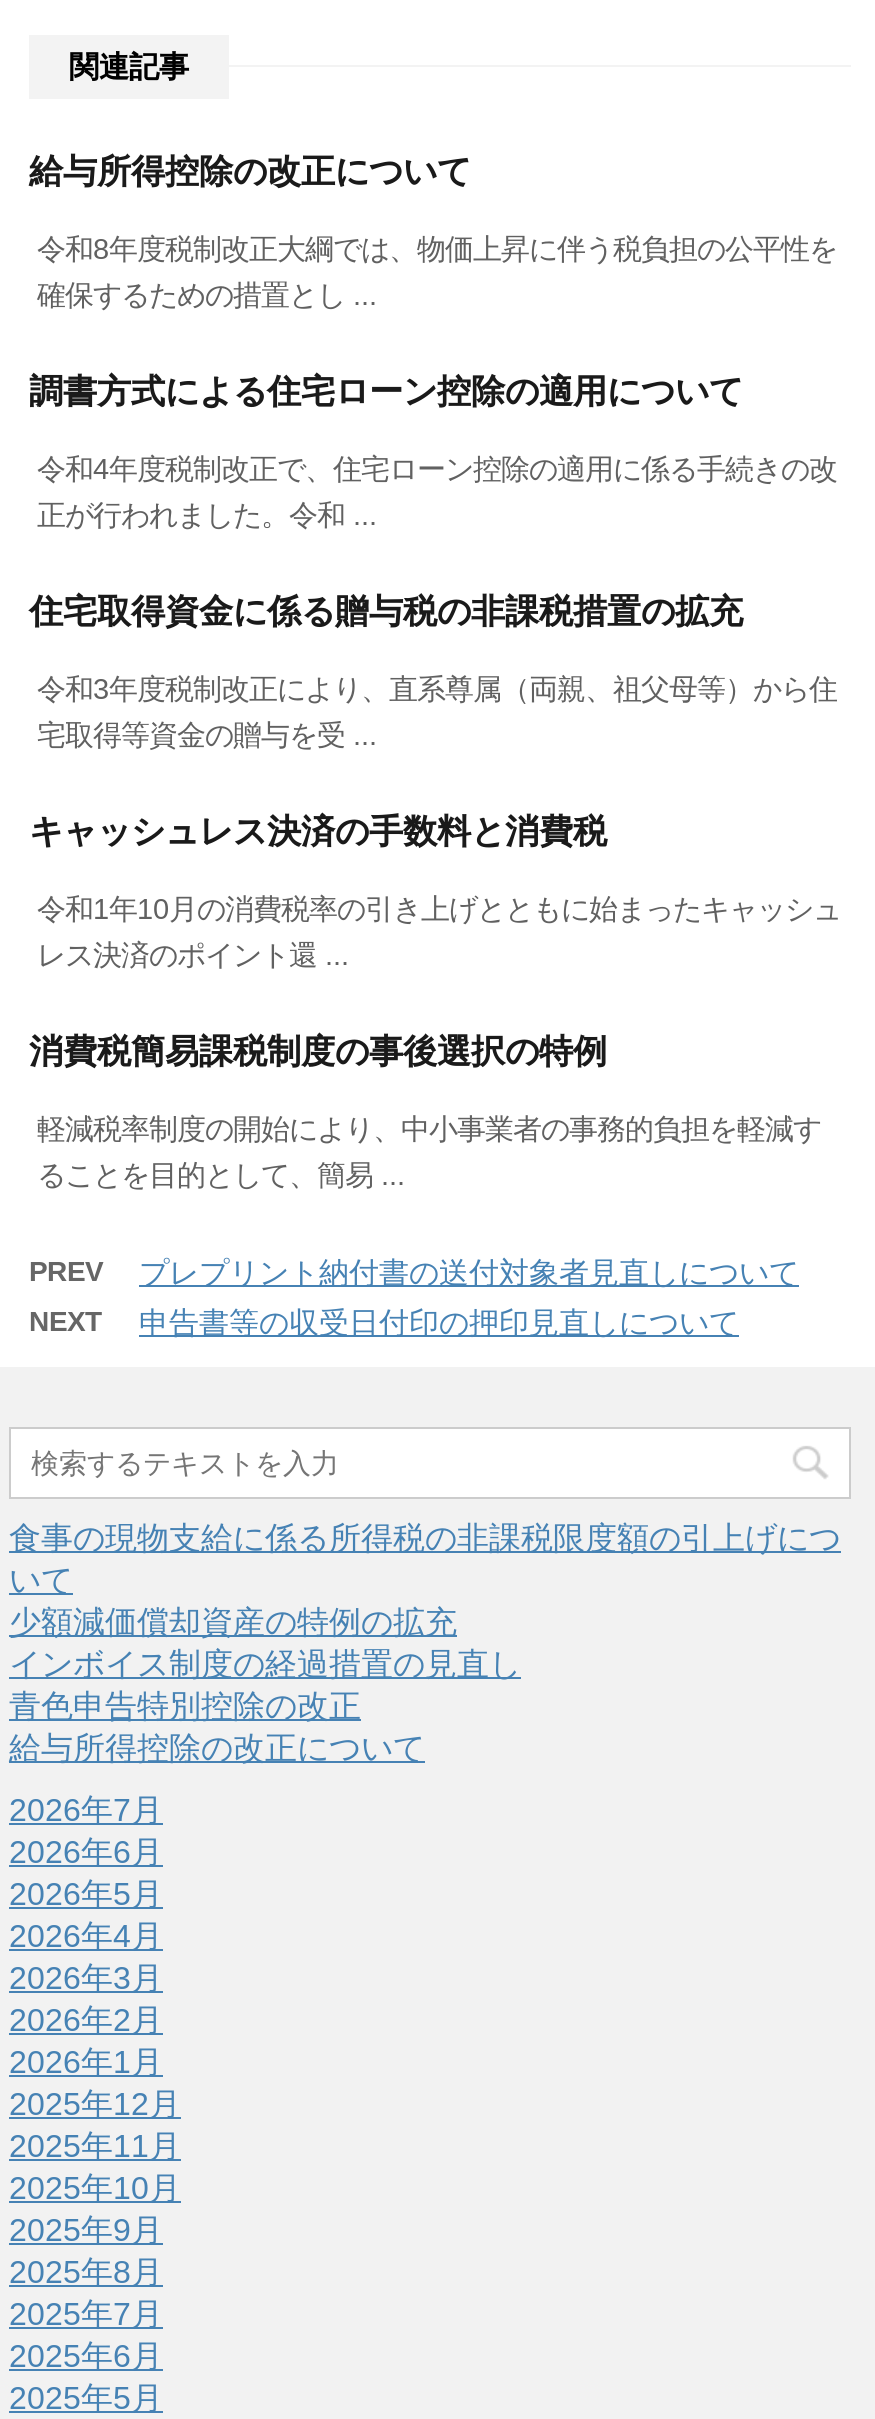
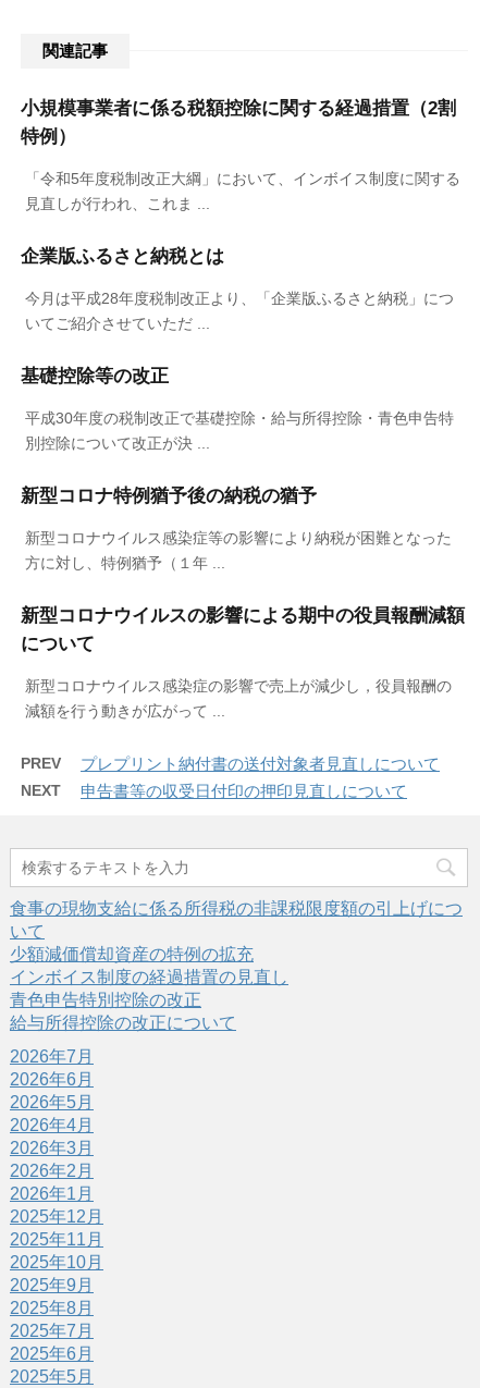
- 給与所得控除の改正について
+ 小規模事業者に係る税額控除に関する経過措置（2割
+ 特例）

- 令和8年度税制改正大綱では、物価上昇に伴う税負担の公平性を
- 確保するための措置とし ...
+ 「令和5年度税制改正大綱」において、インボイス制度に関する
+ 見直しが行われ、これま ...

- 調書方式による住宅ローン控除の適用について
+ 企業版ふるさと納税とは

- 令和4年度税制改正で、住宅ローン控除の適用に係る手続きの改
- 正が行われました。令和 ...
+ 今月は平成28年度税制改正より、「企業版ふるさと納税」につ
+ いてご紹介させていただ ...

- 住宅取得資金に係る贈与税の非課税措置の拡充
+ 基礎控除等の改正

- 令和3年度税制改正により、直系尊属（両親、祖父母等）から住
- 宅取得等資金の贈与を受 ...
+ 平成30年度の税制改正で基礎控除・給与所得控除・青色申告特
+ 別控除について改正が決 ...

- キャッシュレス決済の手数料と消費税
+ 新型コロナ特例猶予後の納税の猶予

- 令和1年10月の消費税率の引き上げとともに始まったキャッシュ
- レス決済のポイント還 ...
+ 新型コロナウイルス感染症等の影響により納税が困難となった
+ 方に対し、特例猶予（１年 ...

- 消費税簡易課税制度の事後選択の特例
+ 新型コロナウイルスの影響による期中の役員報酬減額
+ について

- 軽減税率制度の開始により、中小事業者の事務的負担を軽減す
- ることを目的として、簡易 ...
+ 新型コロナウイルス感染症の影響で売上が減少し，役員報酬の
+ 減額を行う動きが広がって ...
